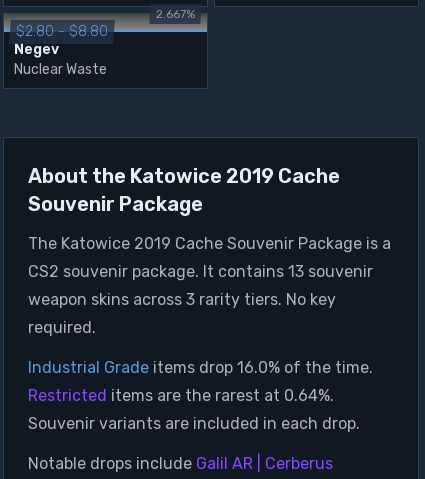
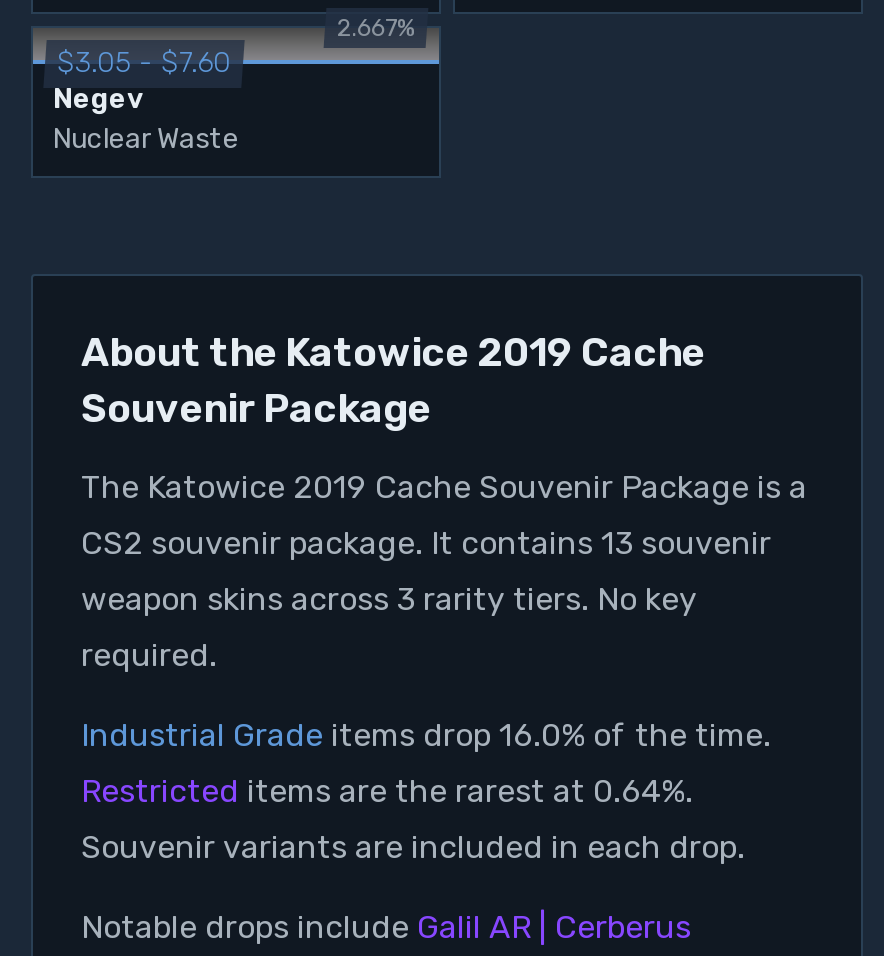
- $2.80 - $8.80
+ $3.05 - $7.60
